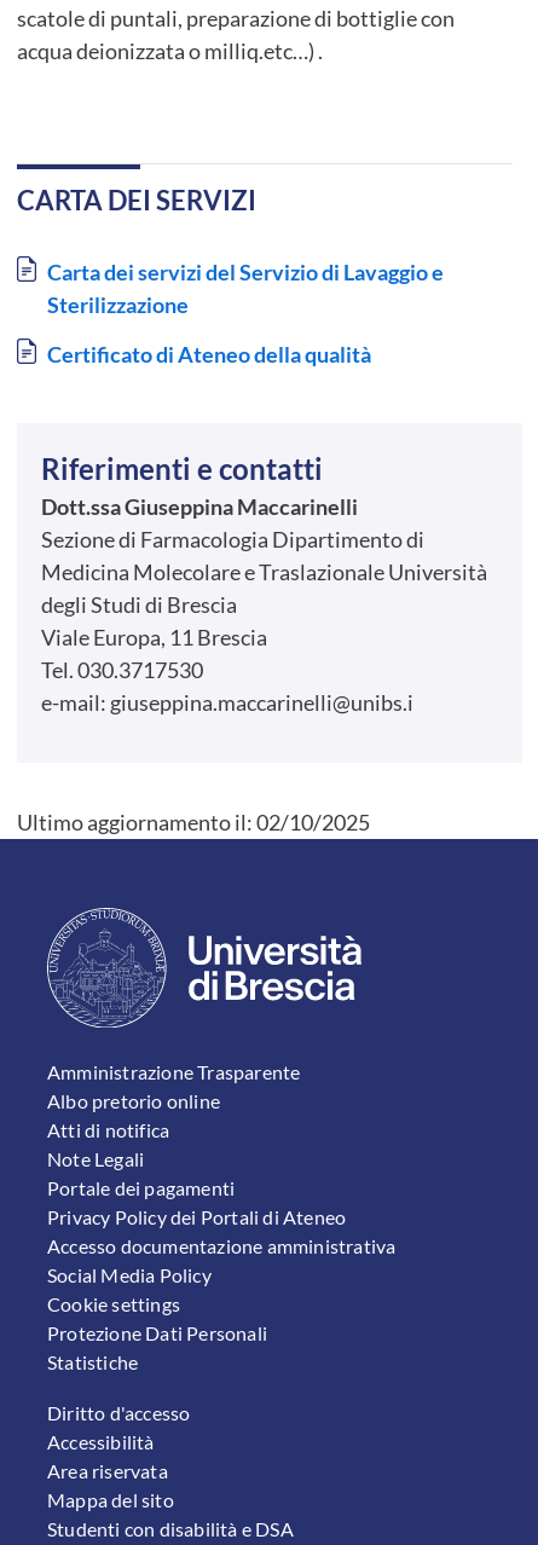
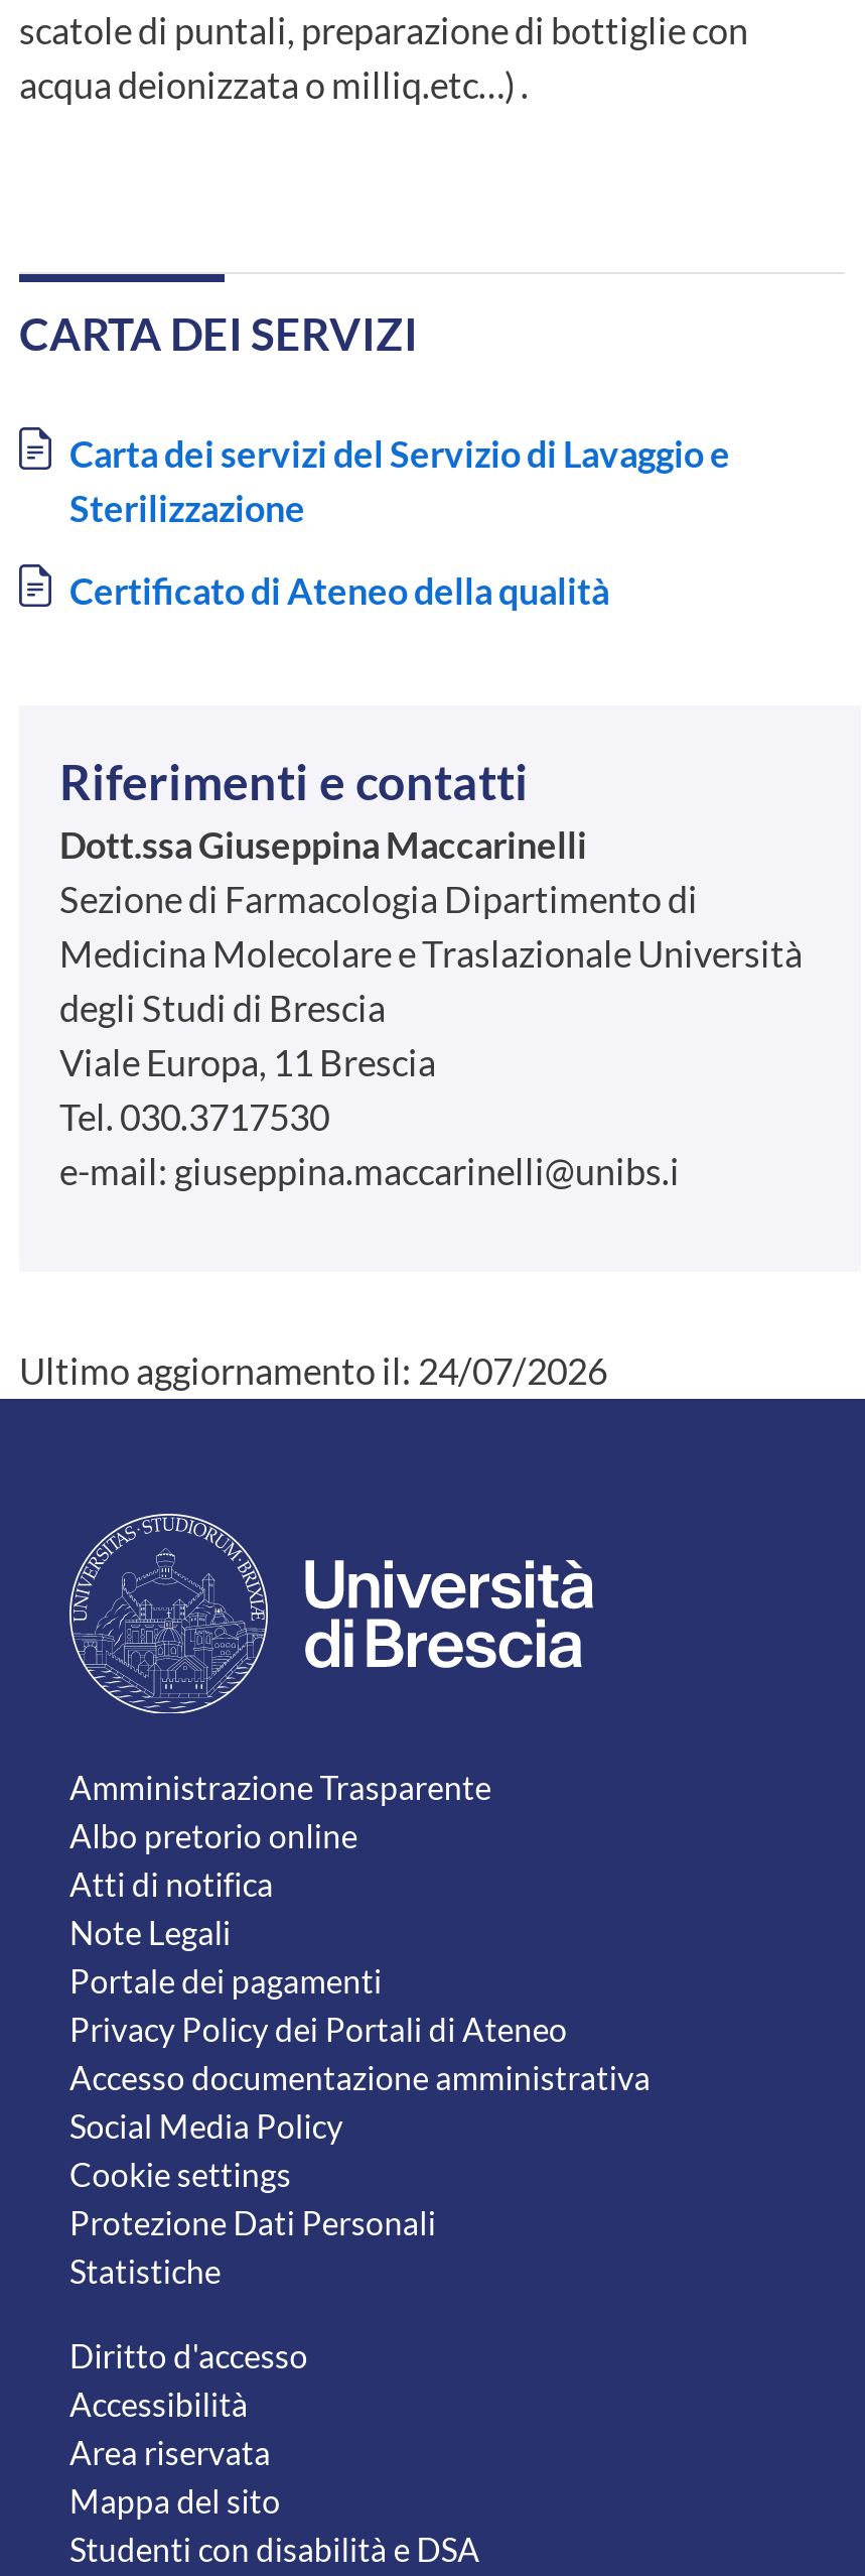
- Ultimo aggiornamento il: 02/10/2025
+ Ultimo aggiornamento il: 24/07/2026
